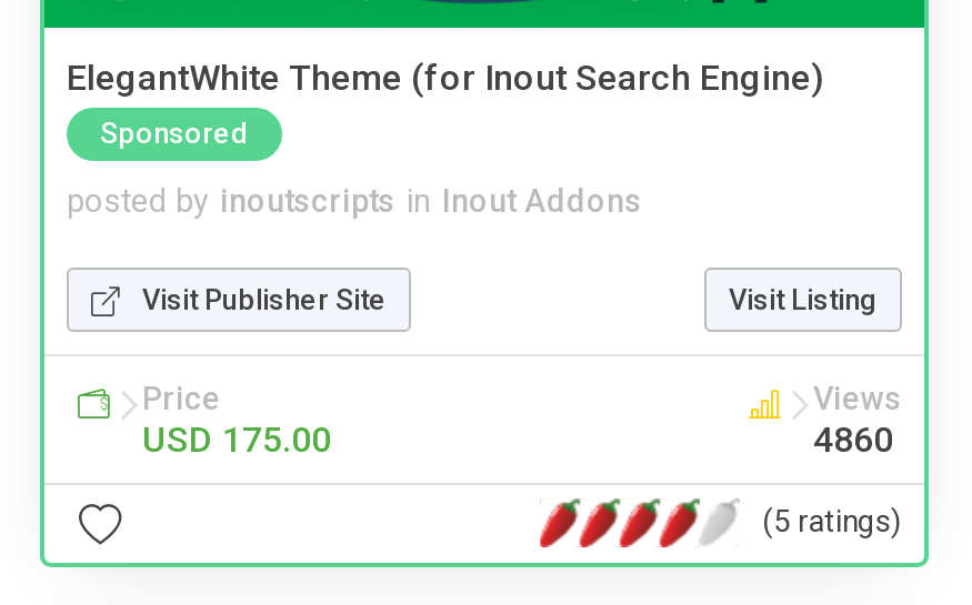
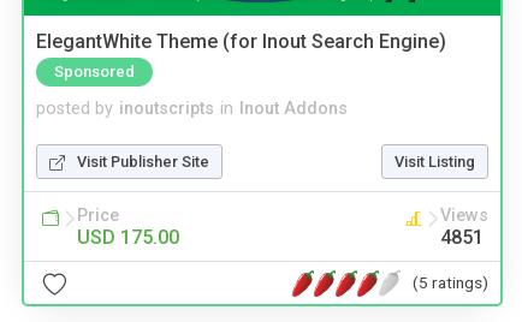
- 4860
+ 4851
